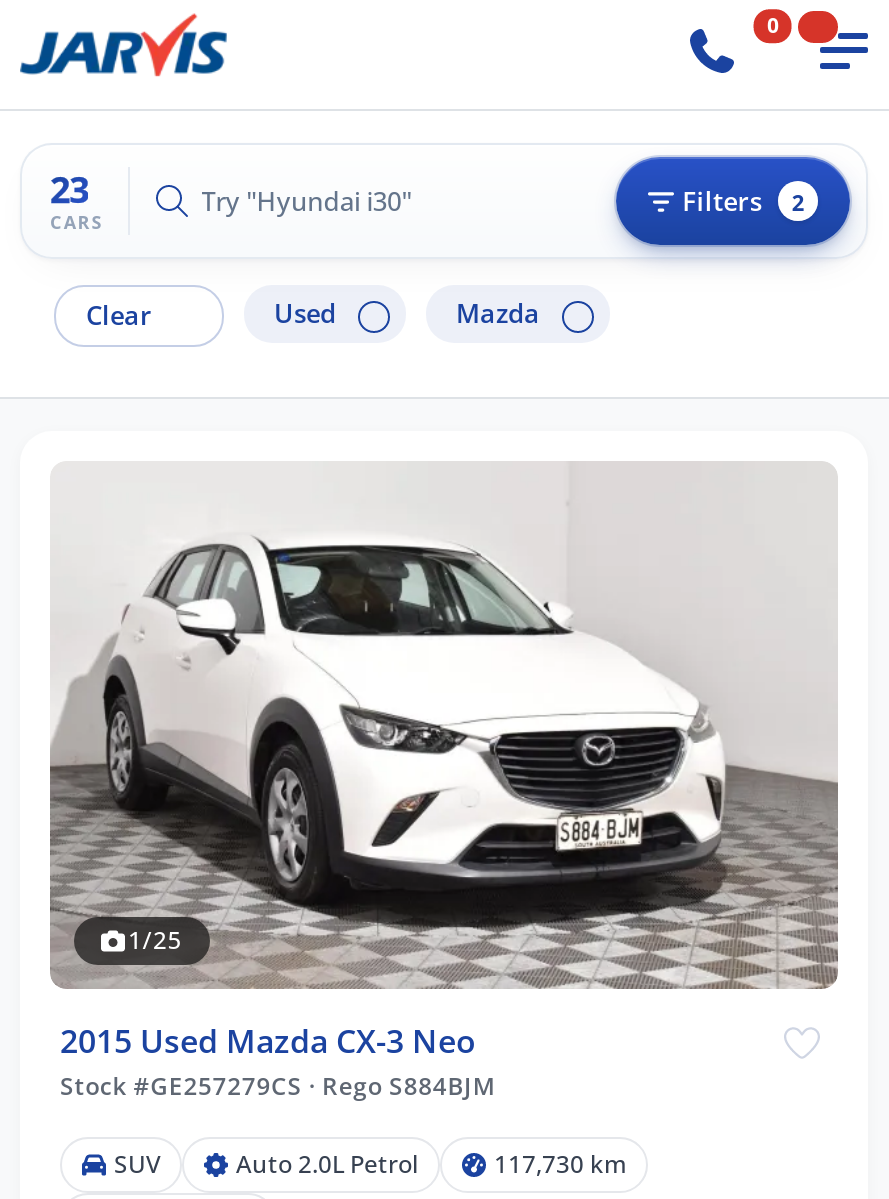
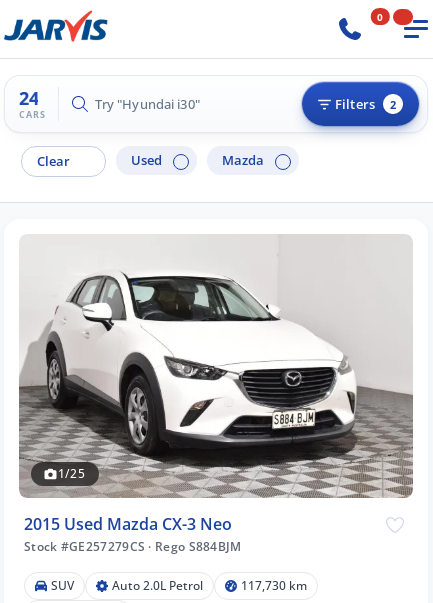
- 23
+ 24
